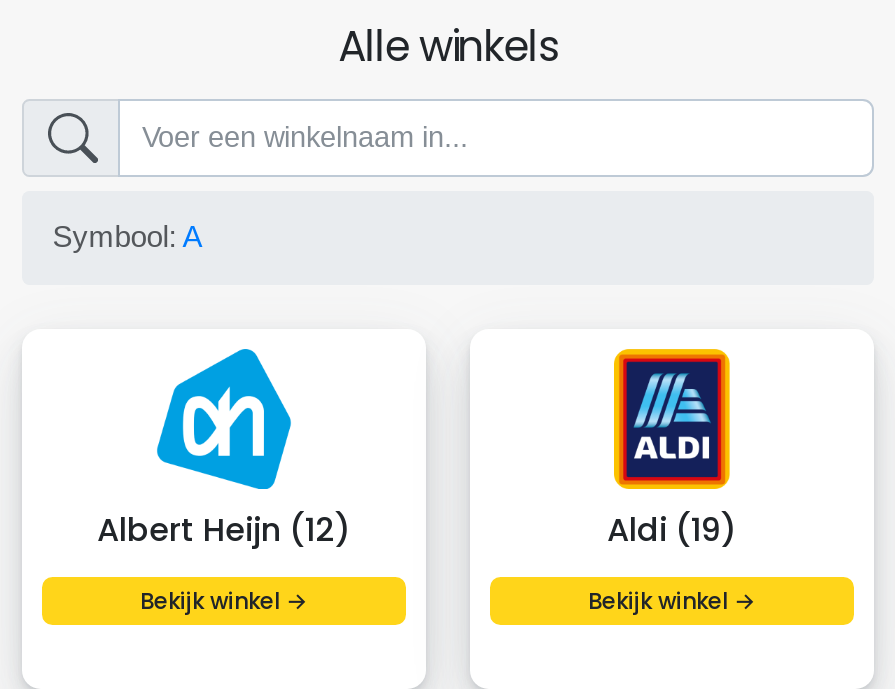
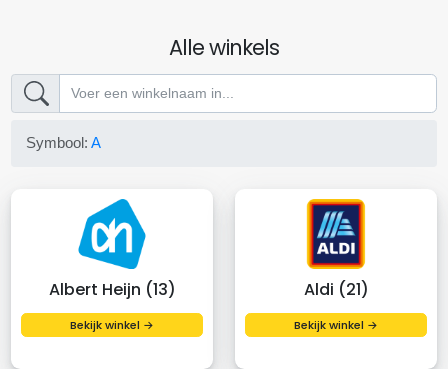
- Albert Heijn (12)
+ Albert Heijn (13)

- Aldi (19)
+ Aldi (21)
